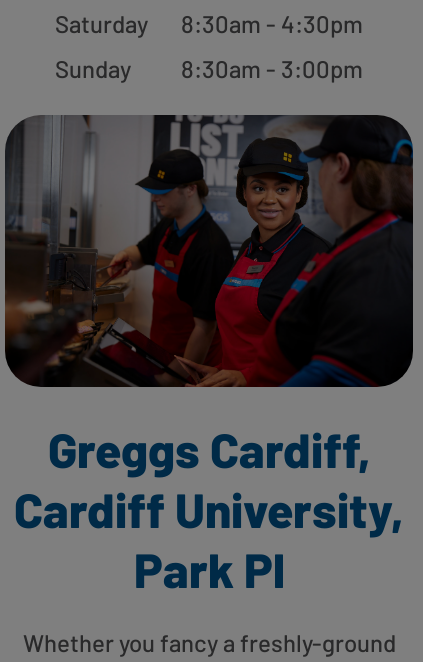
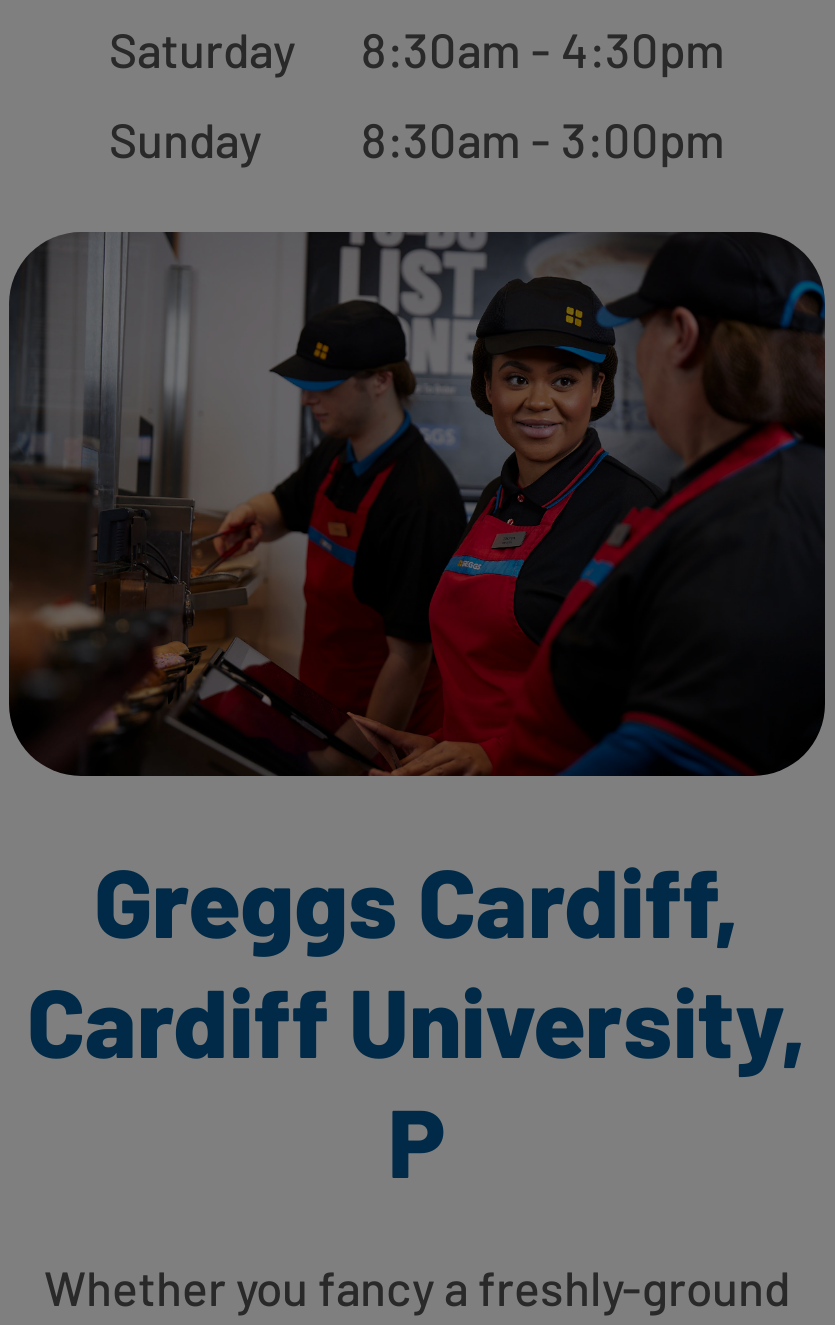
- Park Pl
+ P
